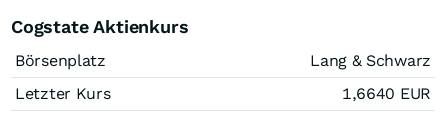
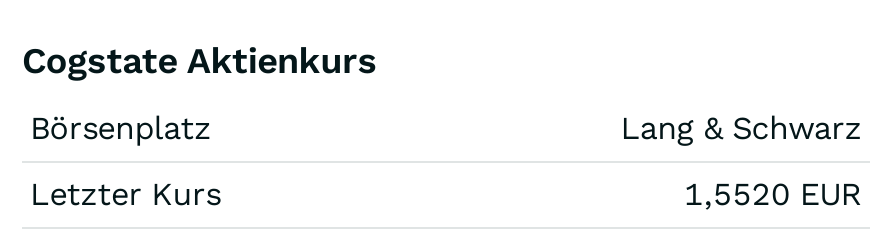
- 1,6640 EUR
+ 1,5520 EUR
